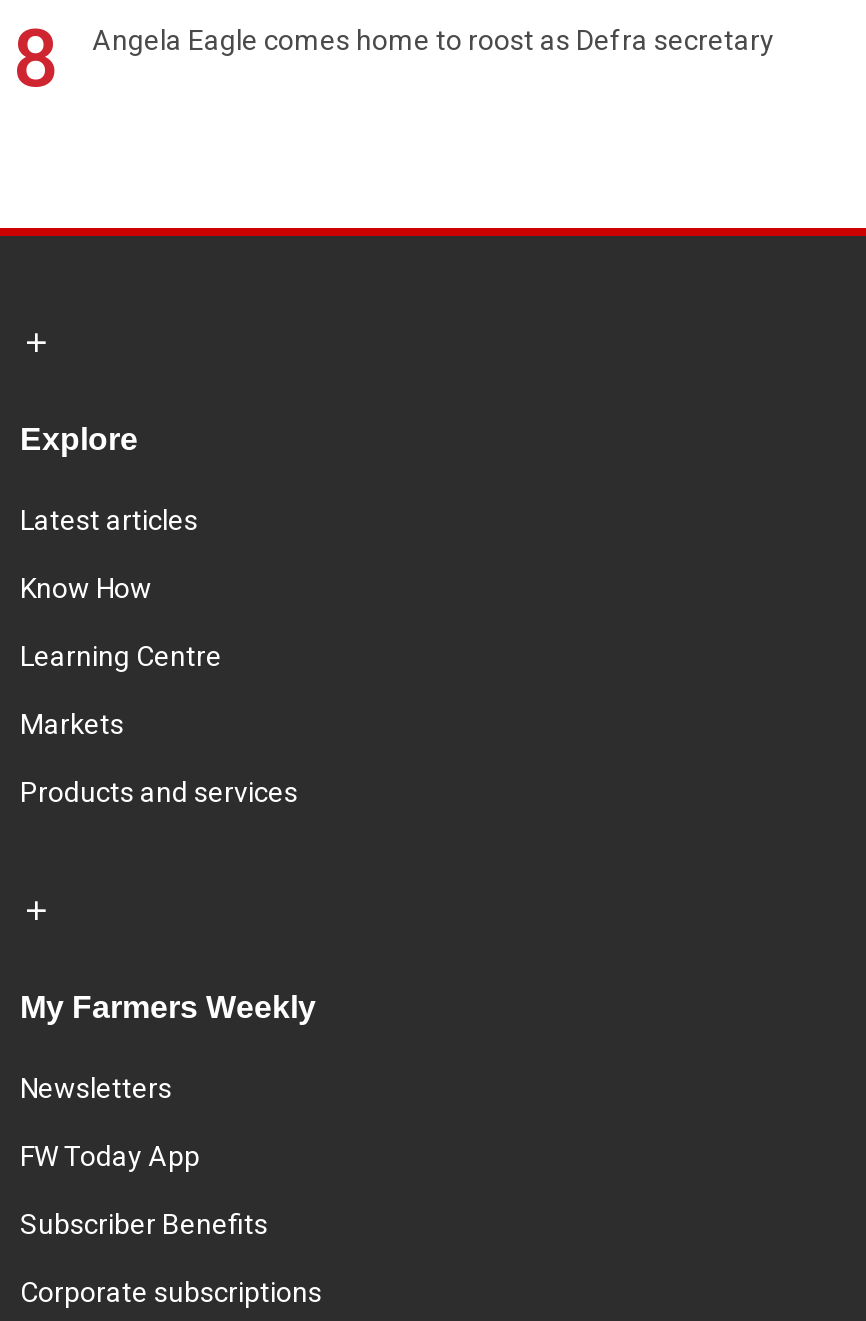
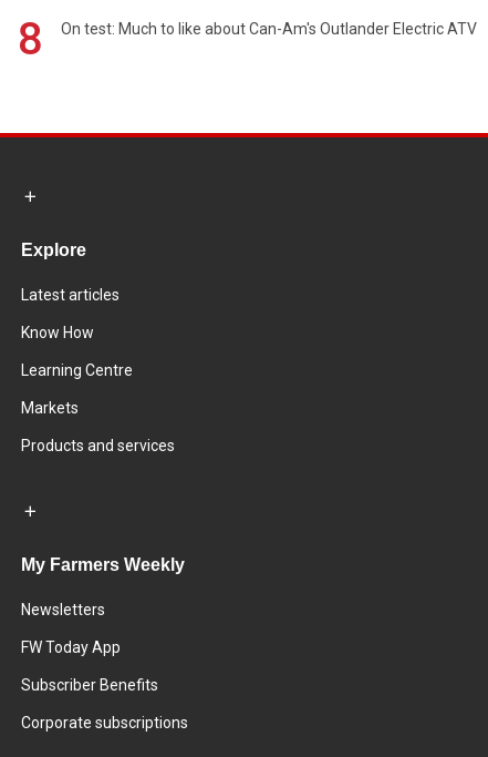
- Angela Eagle comes home to roost as Defra secretary
+ On test: Much to like about Can-Am's Outlander Electric ATV
